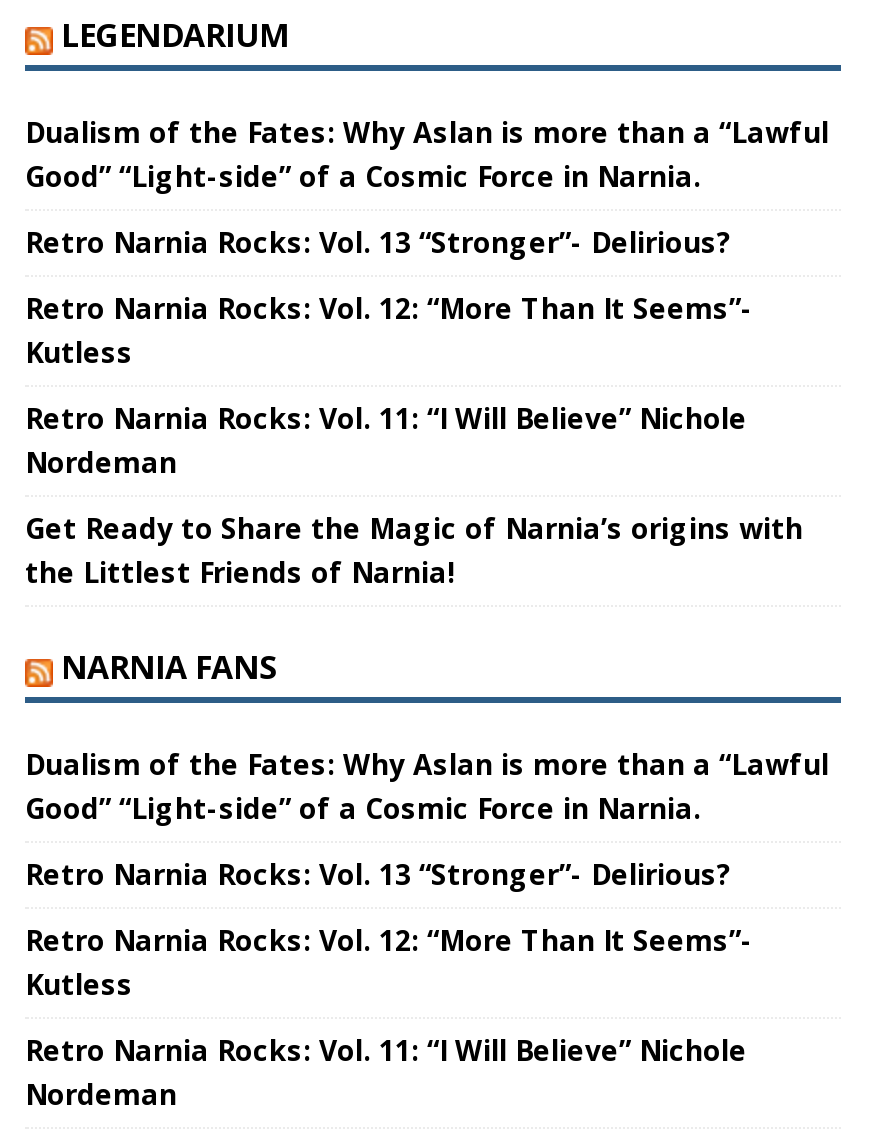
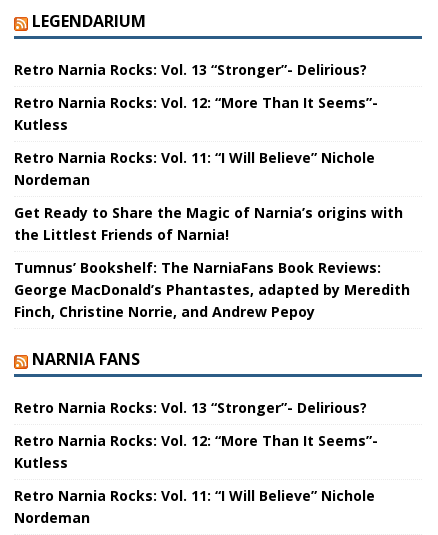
- Dualism of the Fates: Why Aslan is more than a “Lawful
- Good” “Light-side” of a Cosmic Force in Narnia.

moved up: Retro Narnia Rocks: Vol. 13 “Stronger”- Delirious? | Retro Narnia Rocks: Vol. 12: “More Than It Seems”- | Kutless | Retro Narnia Rocks: Vol. 11: “I Will Believe” Nichole | Nordeman | Get Ready to Share the Magic of Narnia’s origins with | the Littlest Friends of Narnia!

+ Tumnus’ Bookshelf: The NarniaFans Book Reviews:
+ George MacDonald’s Phantastes, adapted by Meredith
+ Finch, Christine Norrie, and Andrew Pepoy

moved down: NARNIA FANS

- Dualism of the Fates: Why Aslan is more than a “Lawful
- Good” “Light-side” of a Cosmic Force in Narnia.
